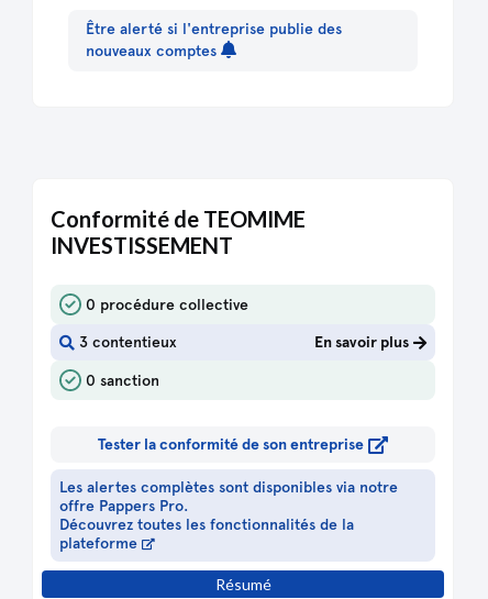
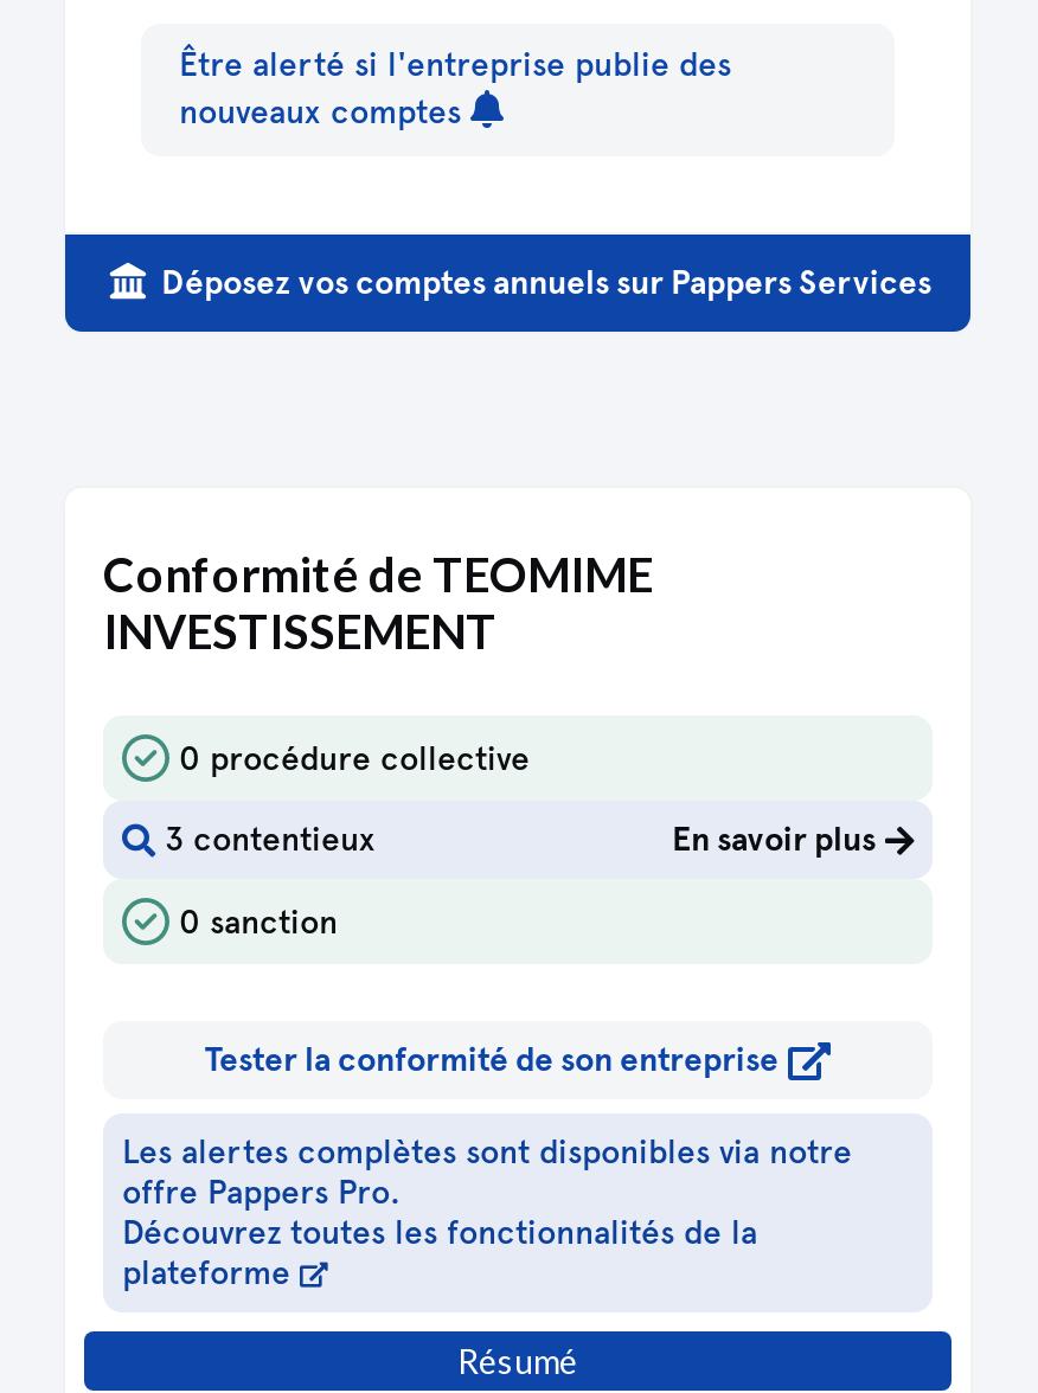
+ Déposez vos comptes annuels sur Pappers Services
